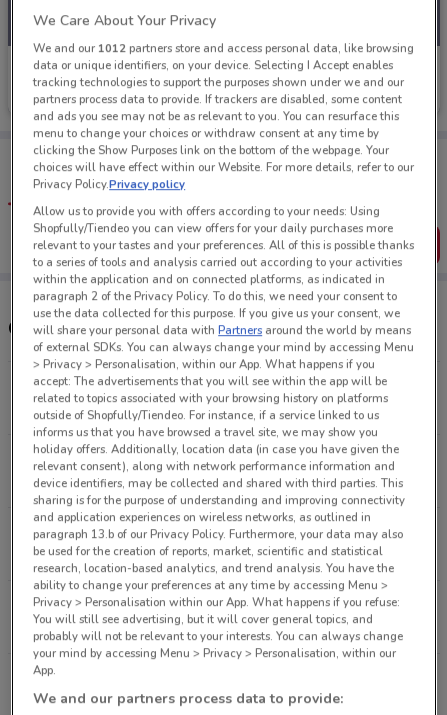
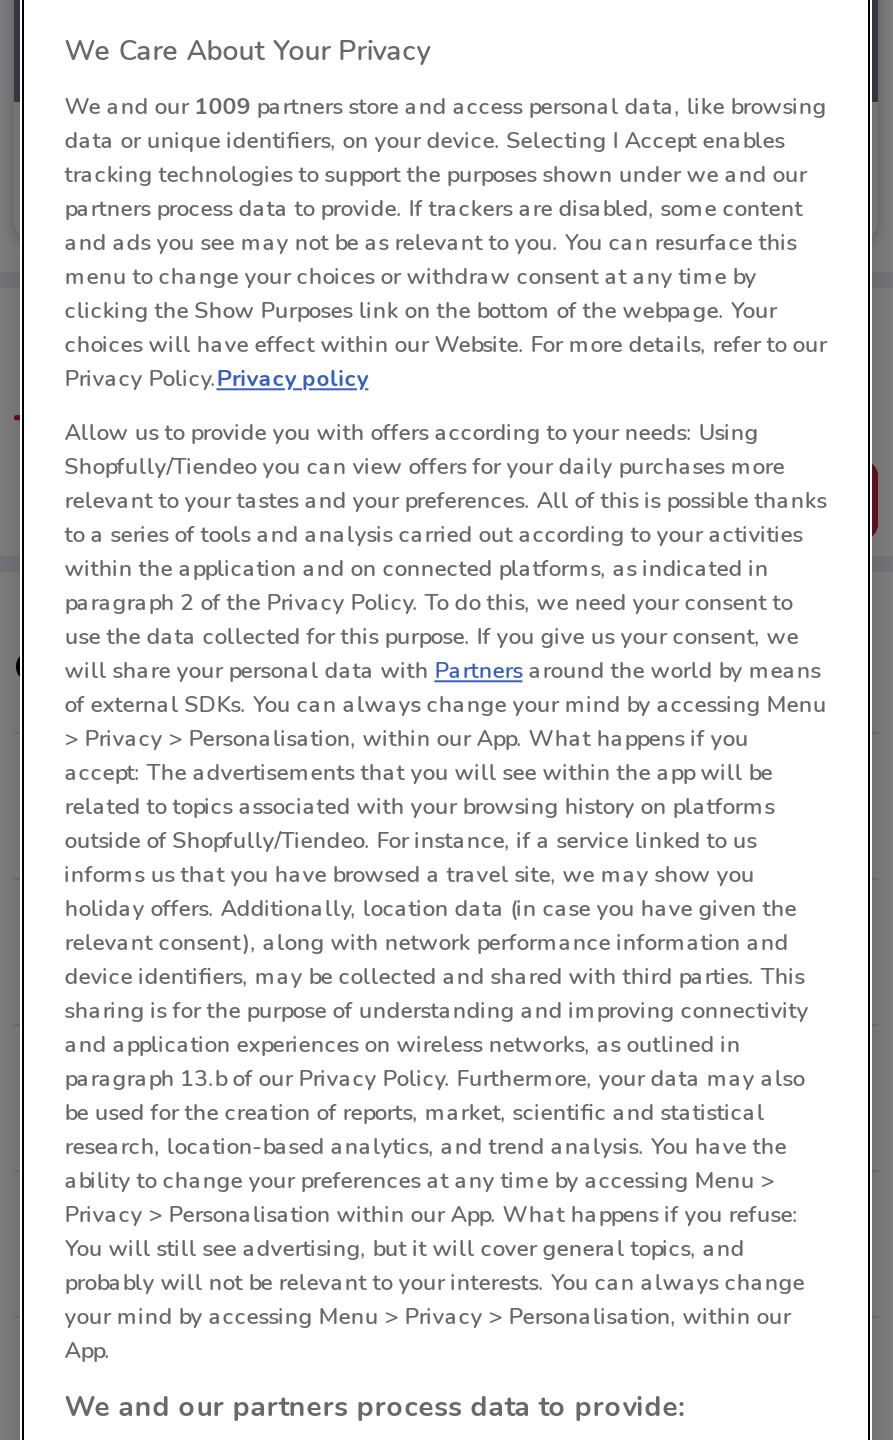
- We and our 1012 partners store and access personal data, like browsing
+ We and our 1009 partners store and access personal data, like browsing
